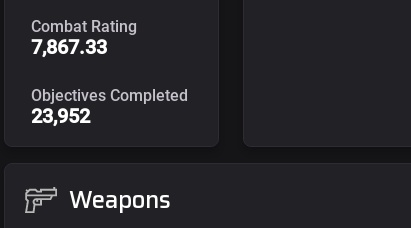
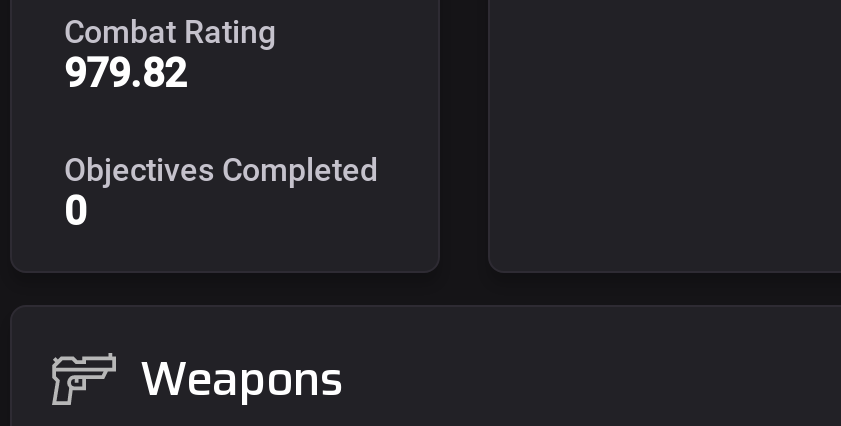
- 7,867.33
+ 979.82

- 23,952
+ 0
